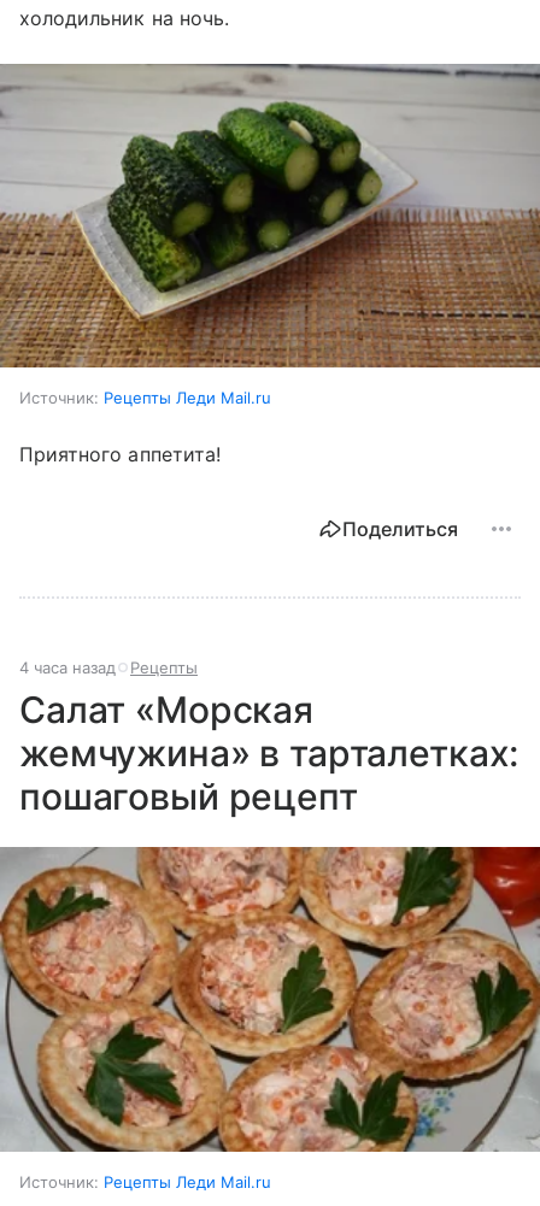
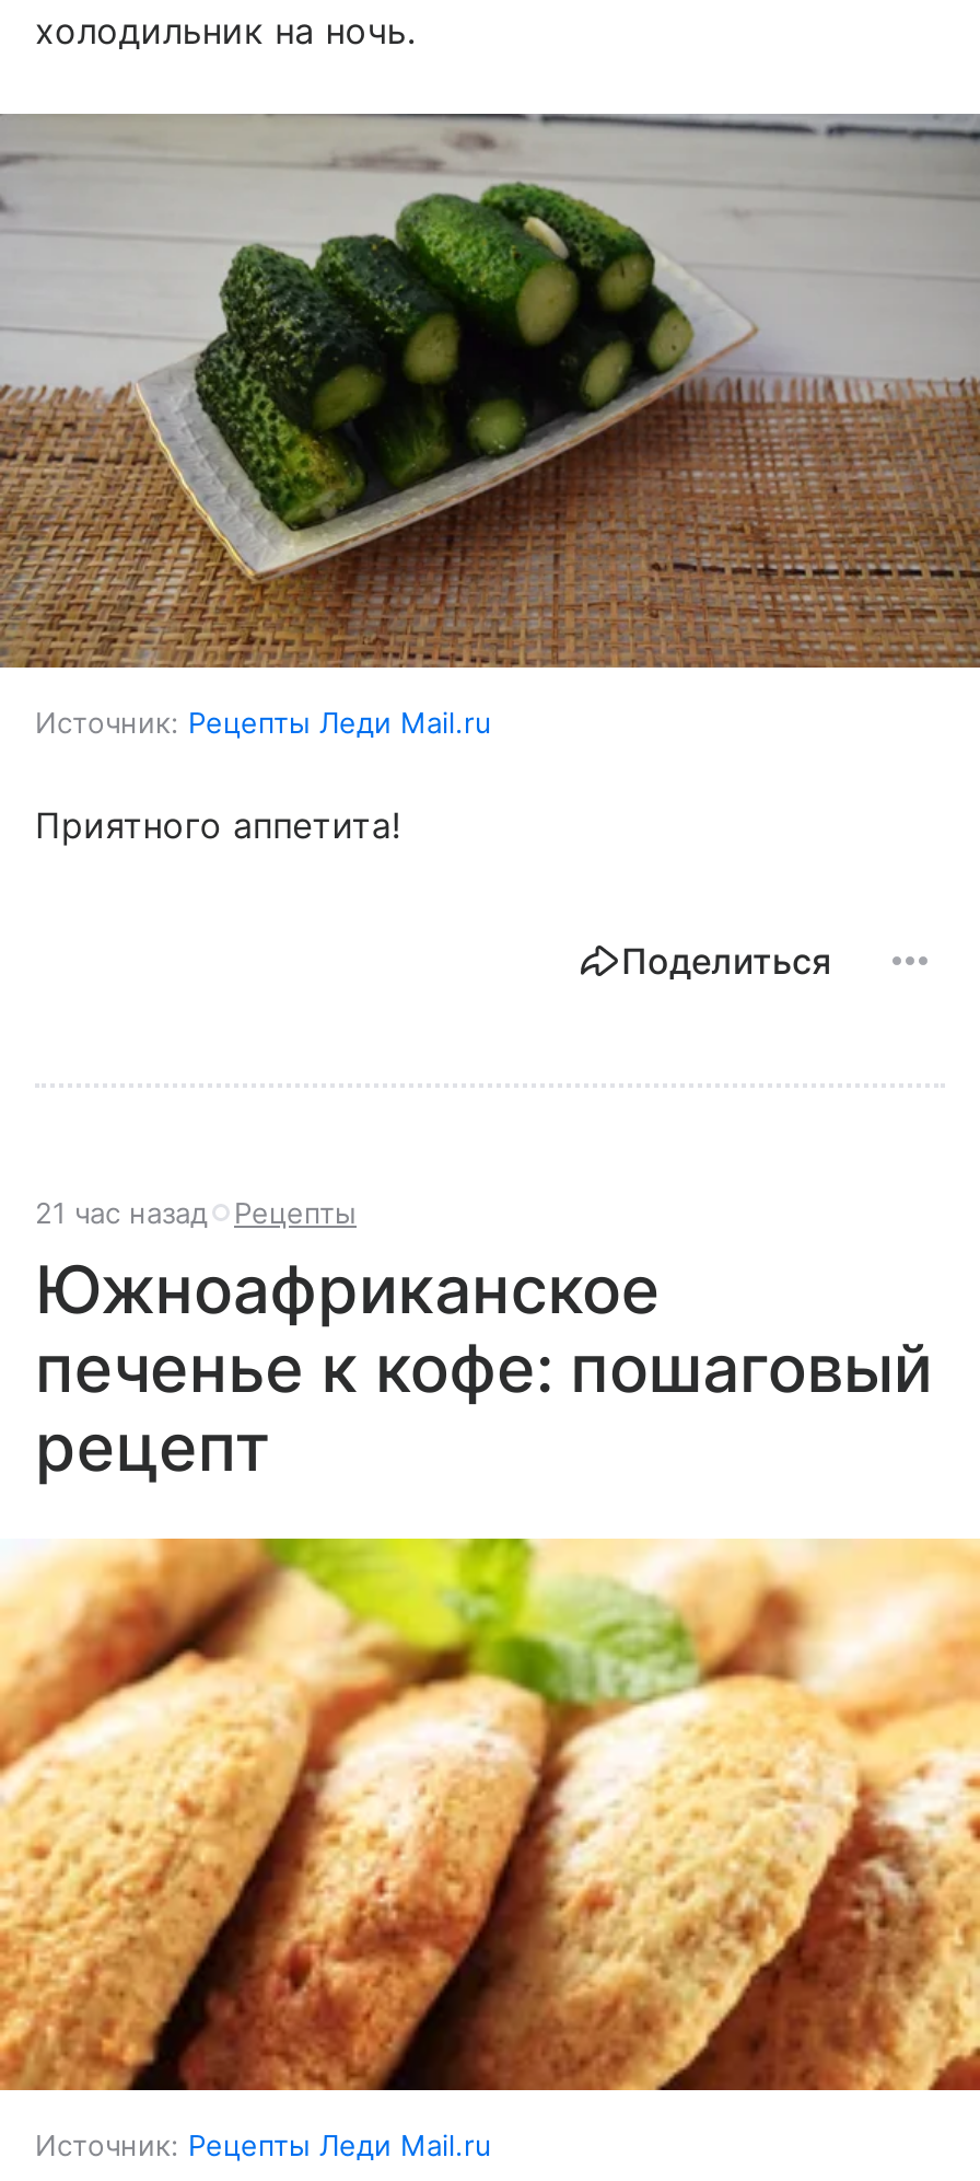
- 4 часа назад Рецепты
+ 21 час назад Рецепты

- Салат «Морская
- жемчужина» в тарталетках:
- пошаговый рецепт
+ Южноафриканское
+ печенье к кофе: пошаговый
+ рецепт

- [image]
+ [image]
